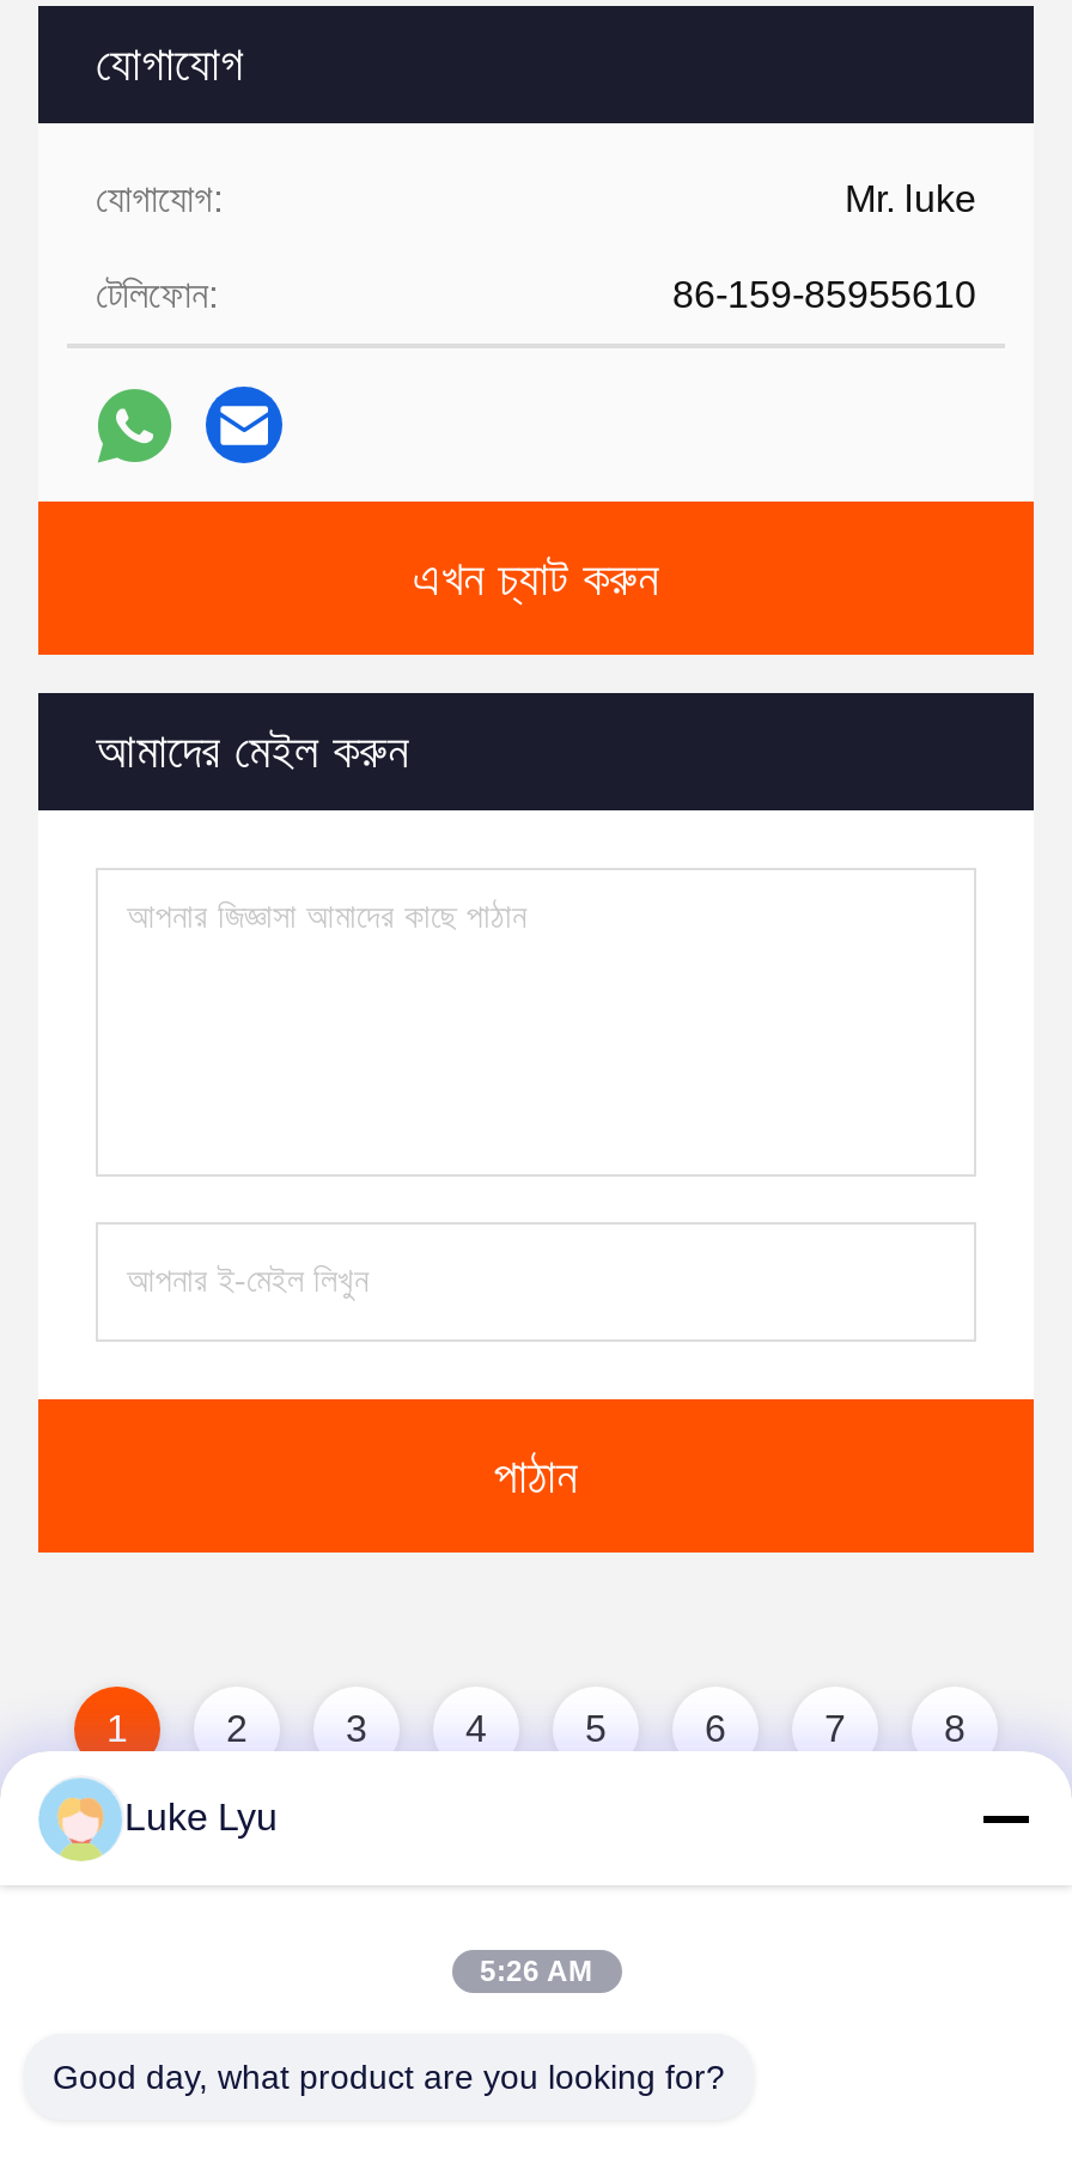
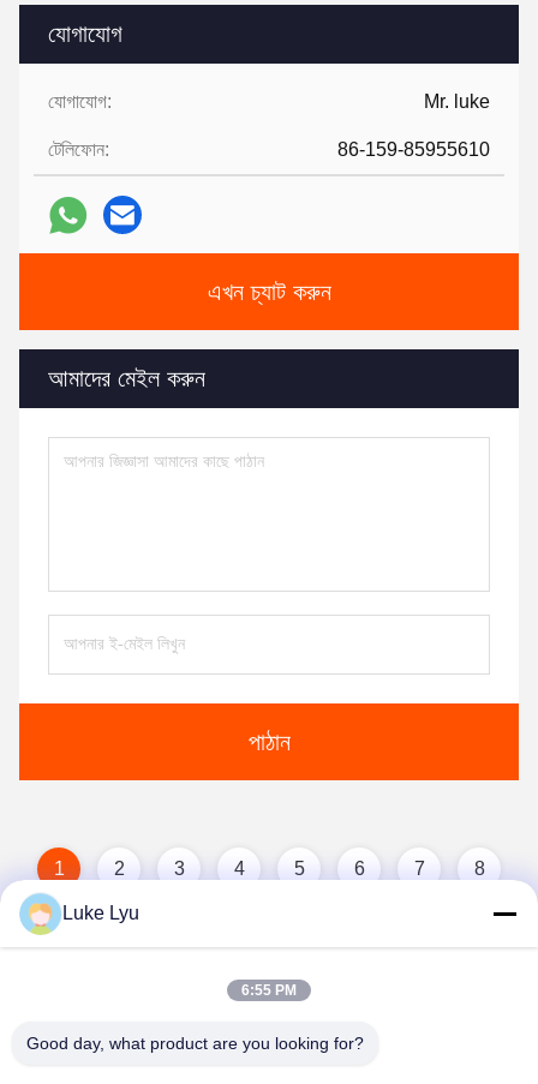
- 5:26 AM
+ 6:55 PM
